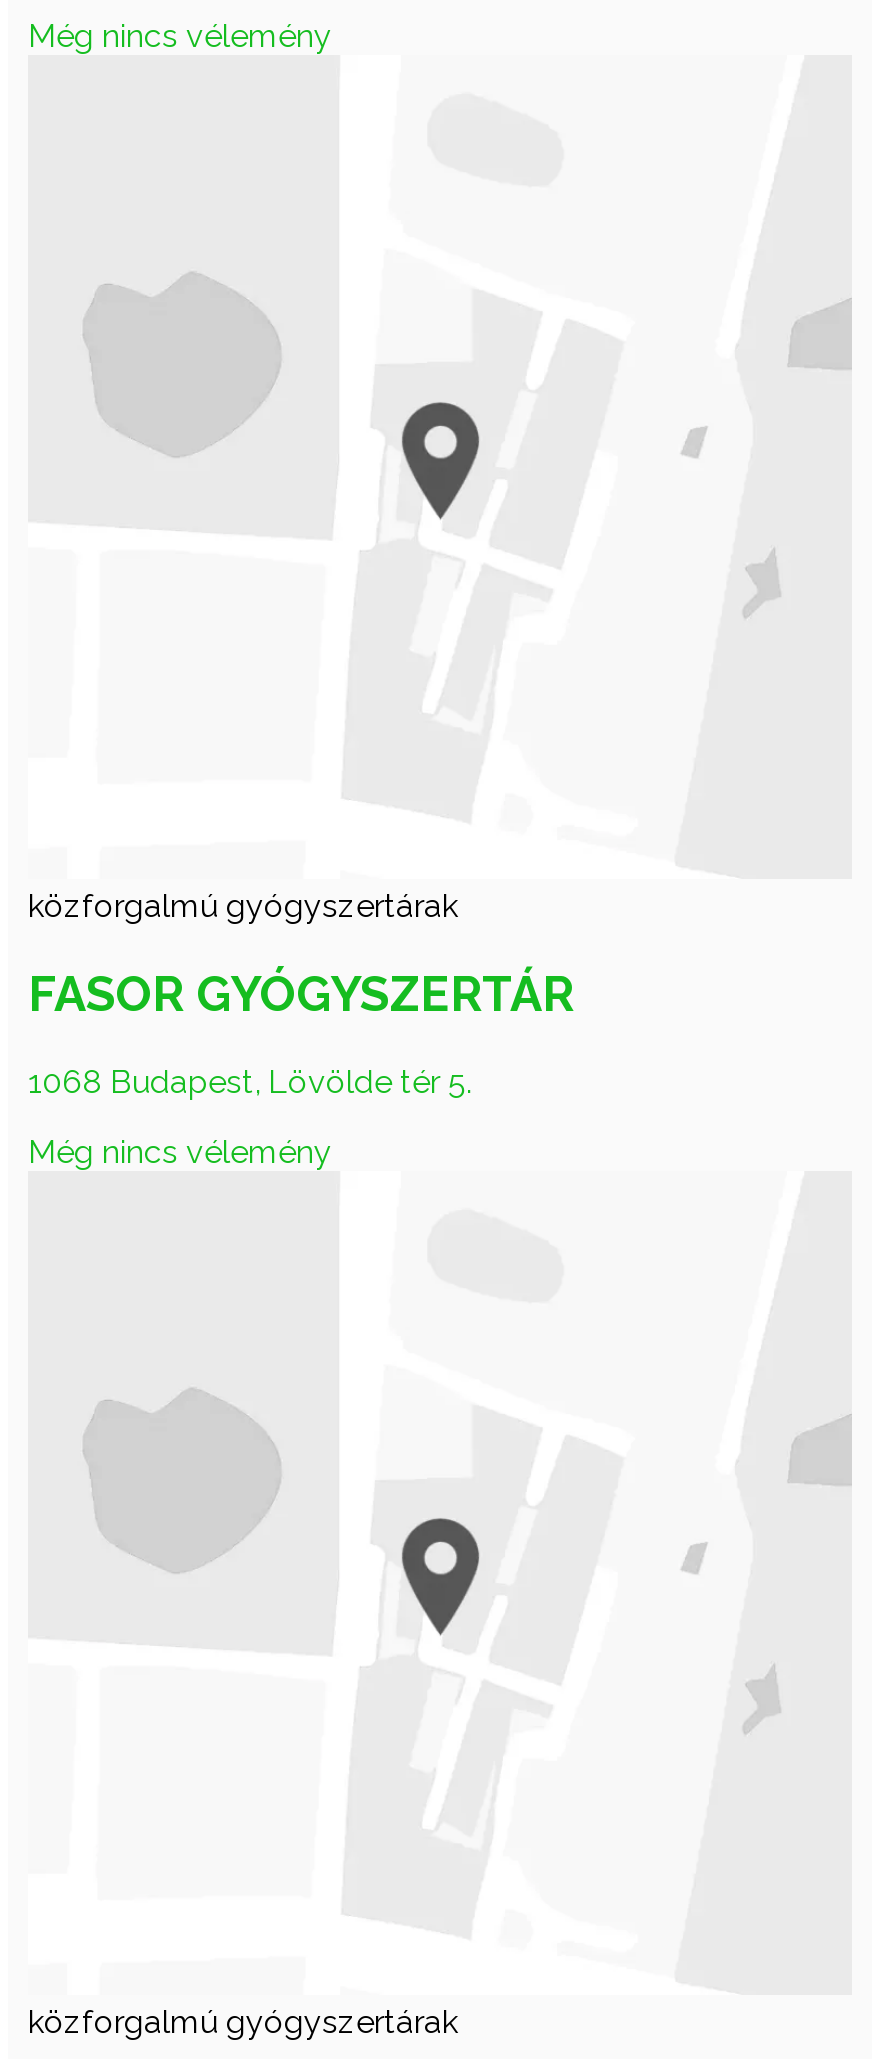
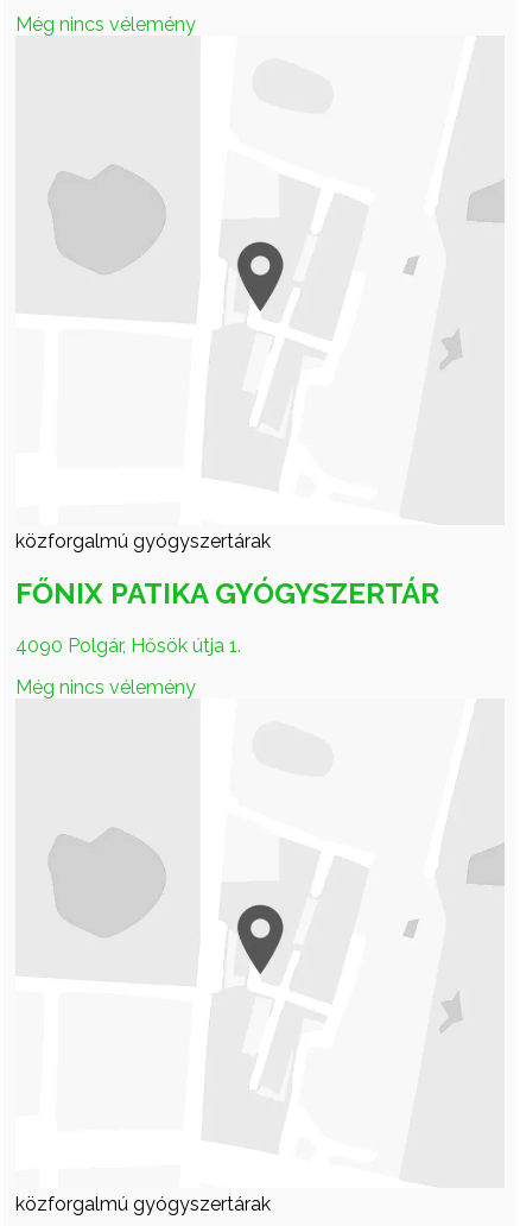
- FASOR GYÓGYSZERTÁR
+ FŐNIX PATIKA GYÓGYSZERTÁR

- 1068 Budapest, Lövölde tér 5.
+ 4090 Polgár, Hősök útja 1.
